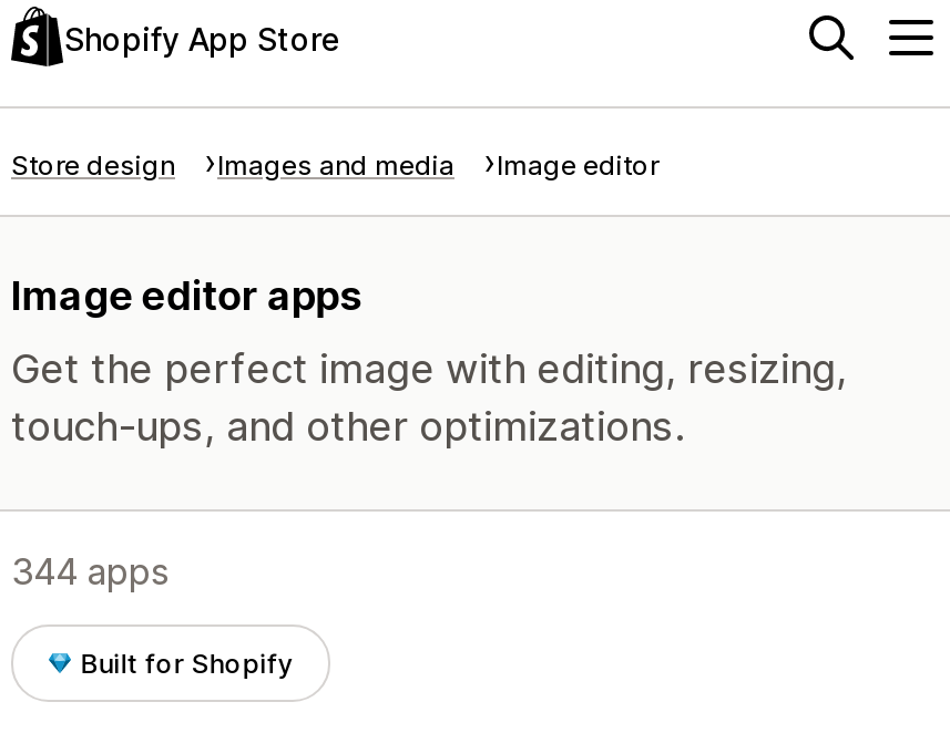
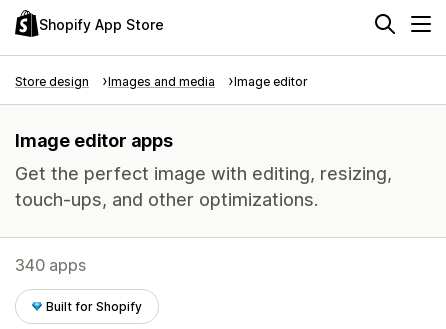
- 344 apps
+ 340 apps
